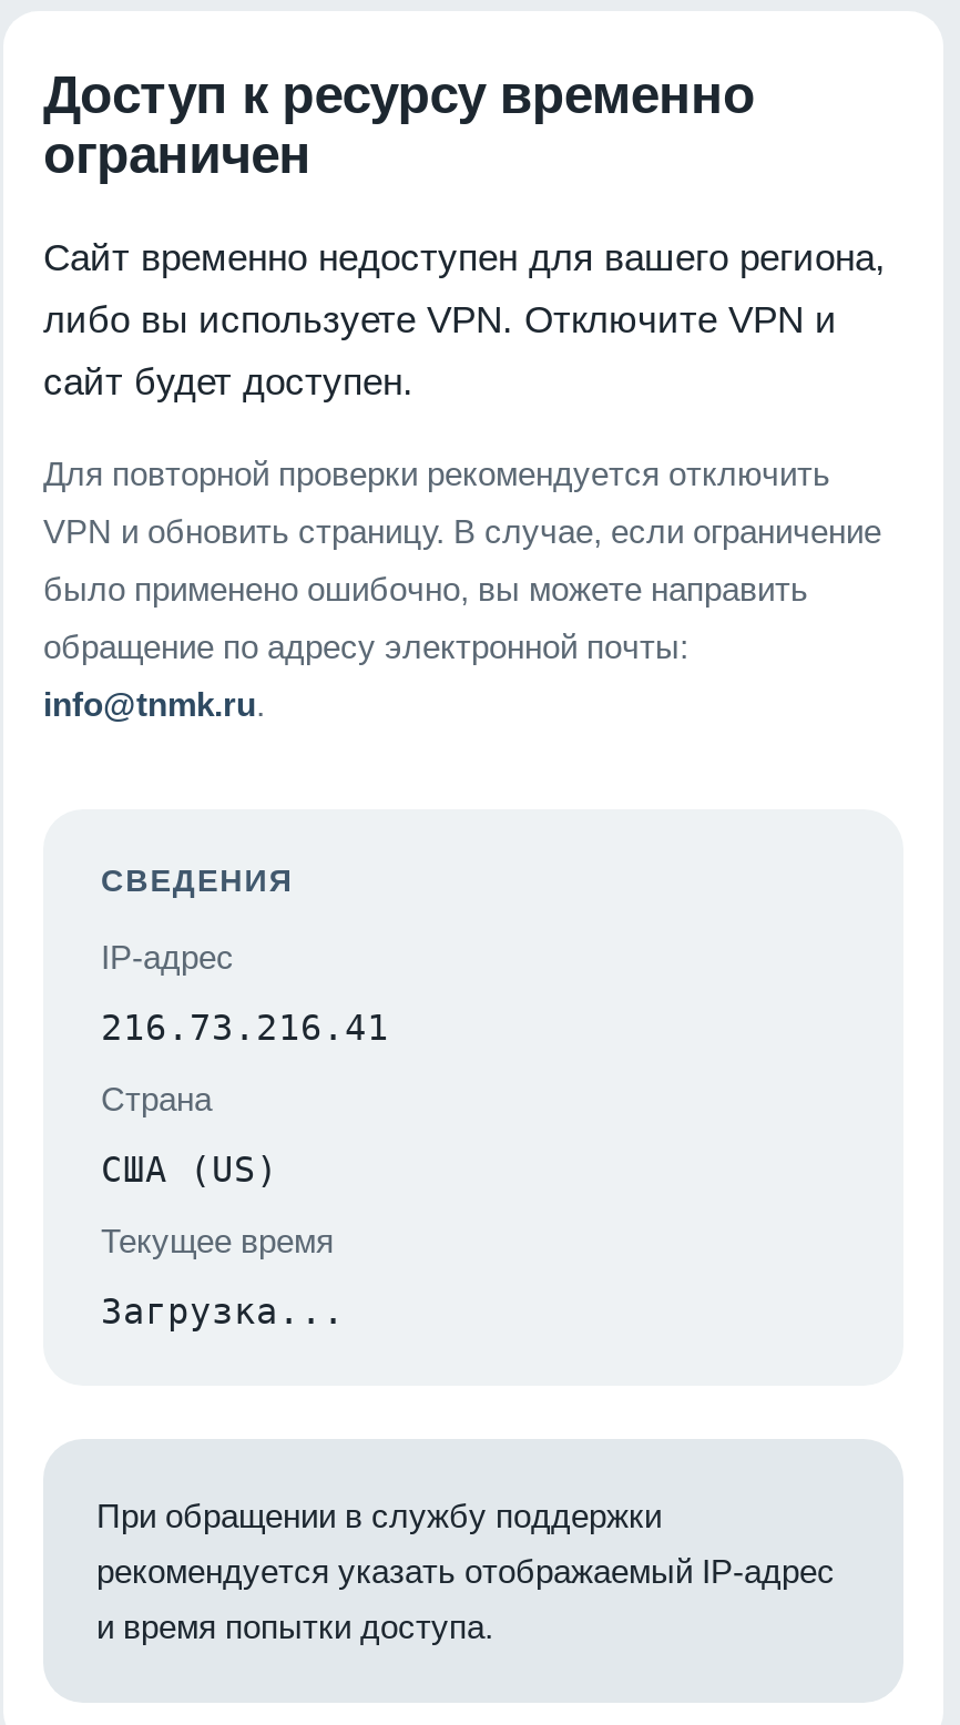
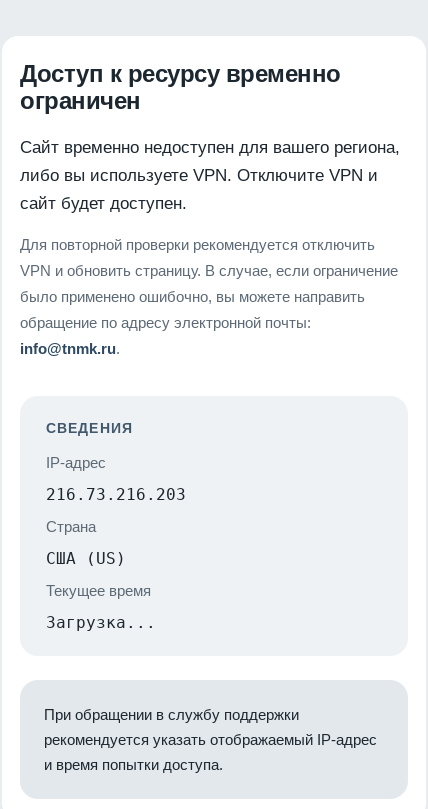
- 216.73.216.41
+ 216.73.216.203
